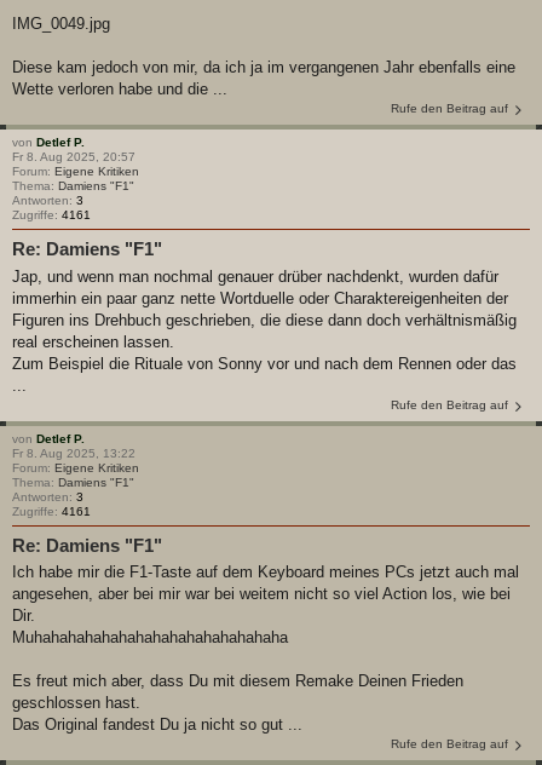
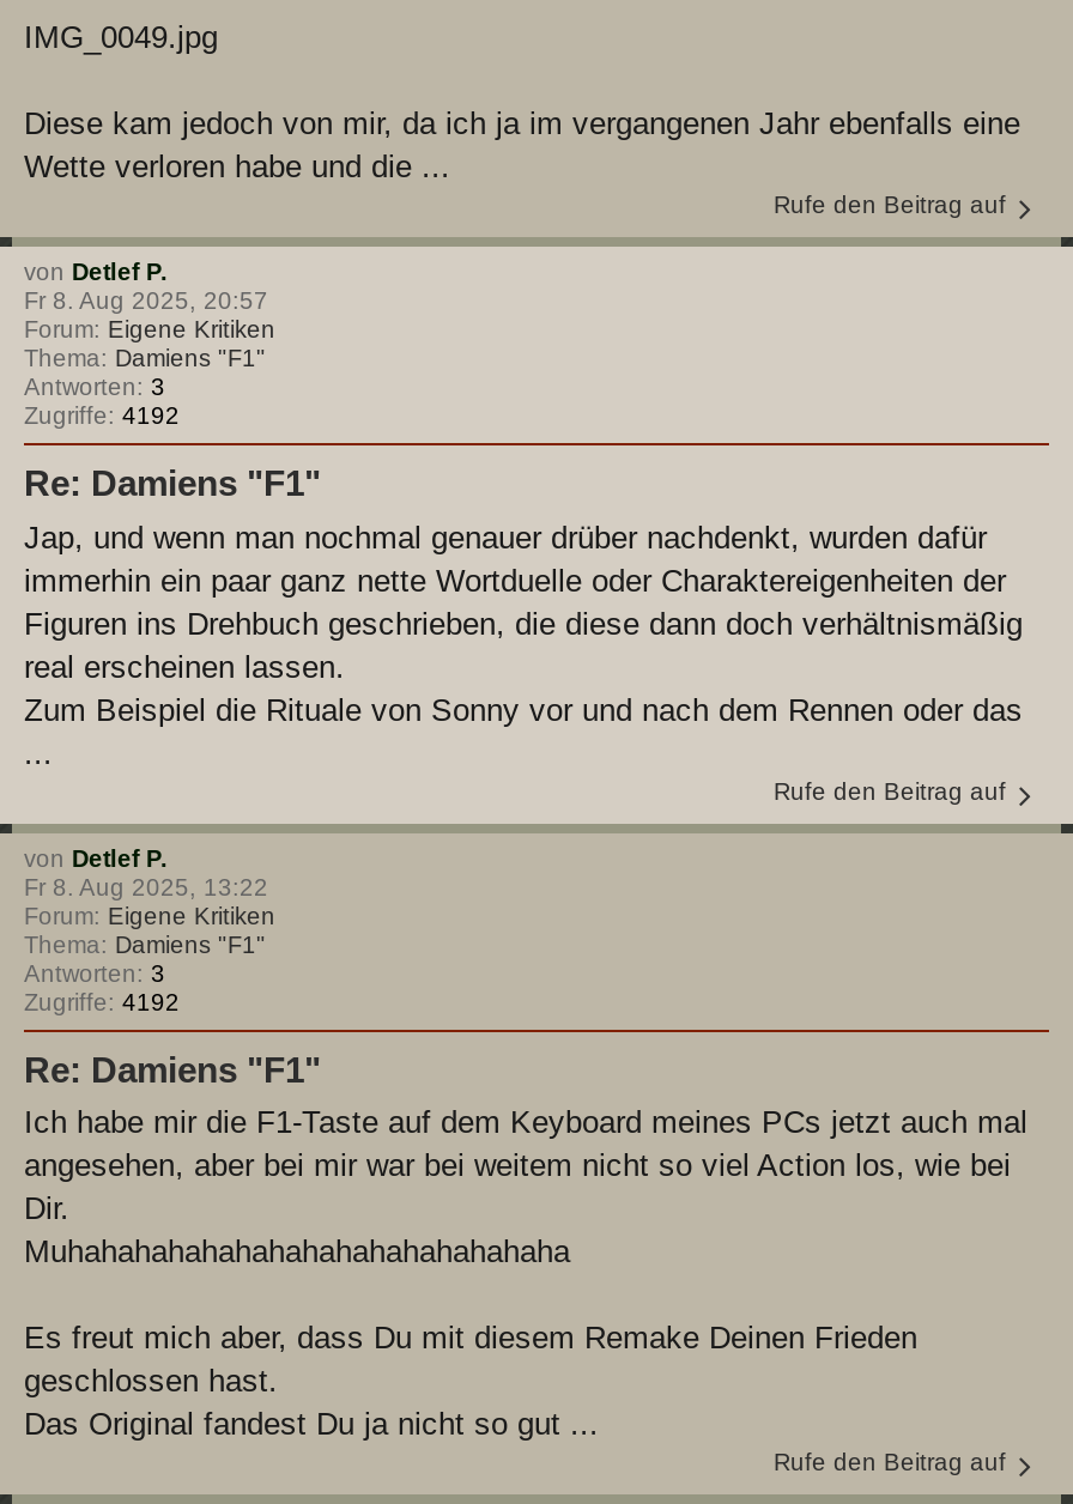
- Zugriffe: 4161
+ Zugriffe: 4192

- Zugriffe: 4161
+ Zugriffe: 4192
